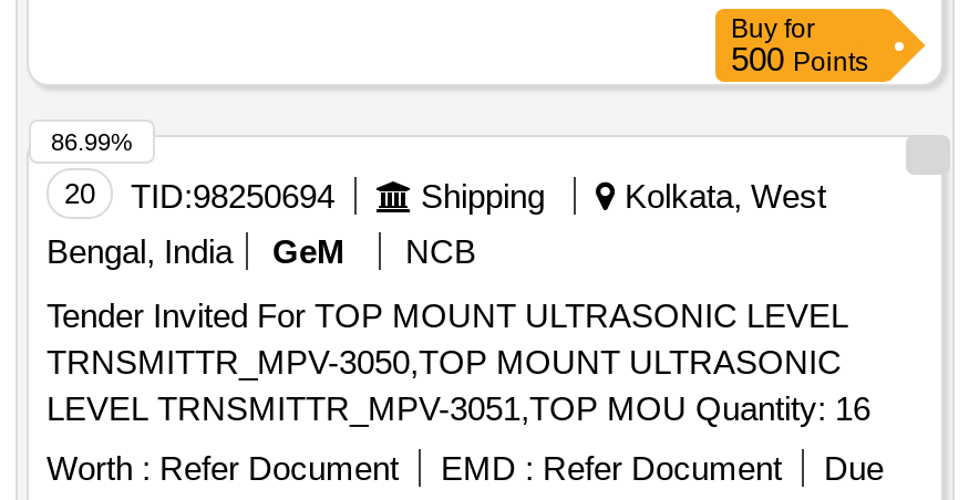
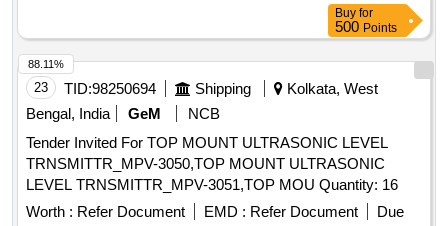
- 86.99%
+ 88.11%

- 20 TID:98250694
+ 23 TID:98250694
